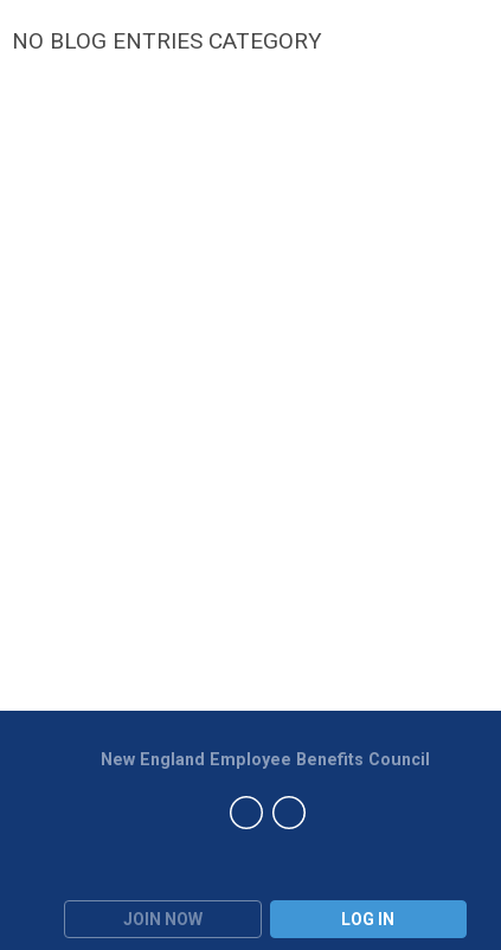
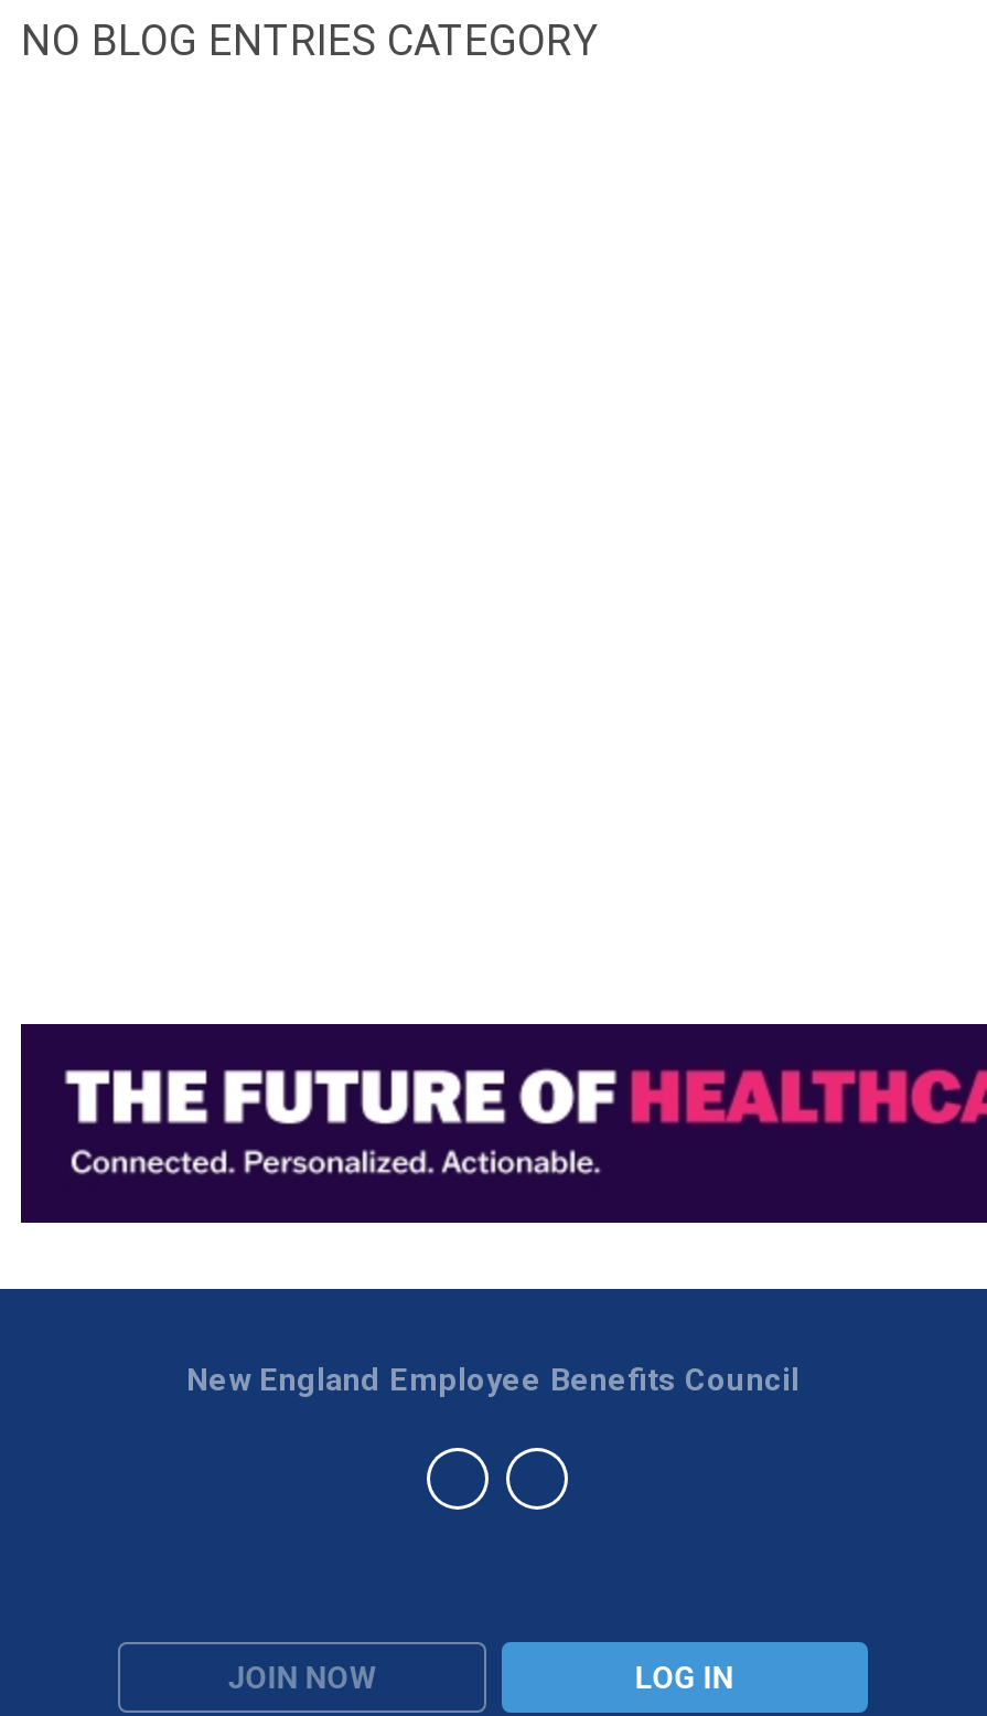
+ [image]
